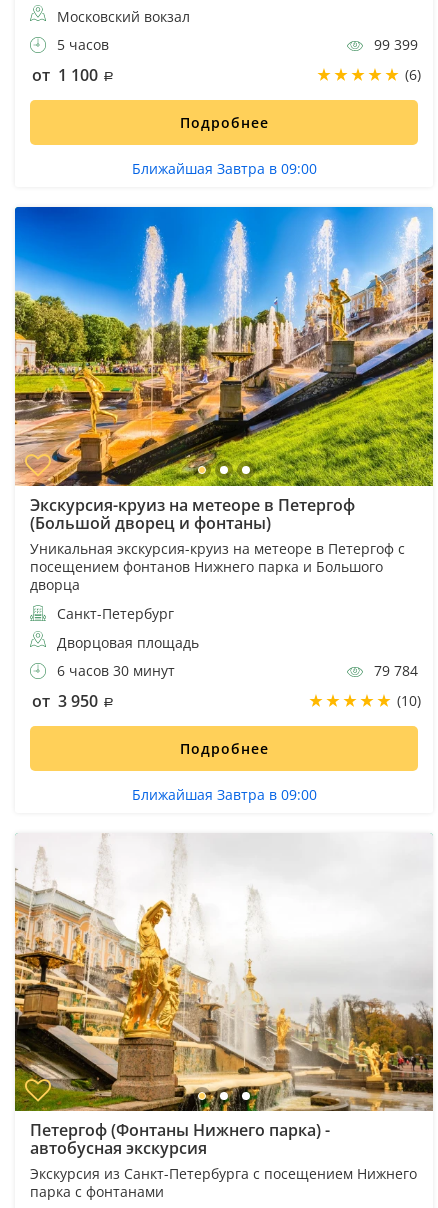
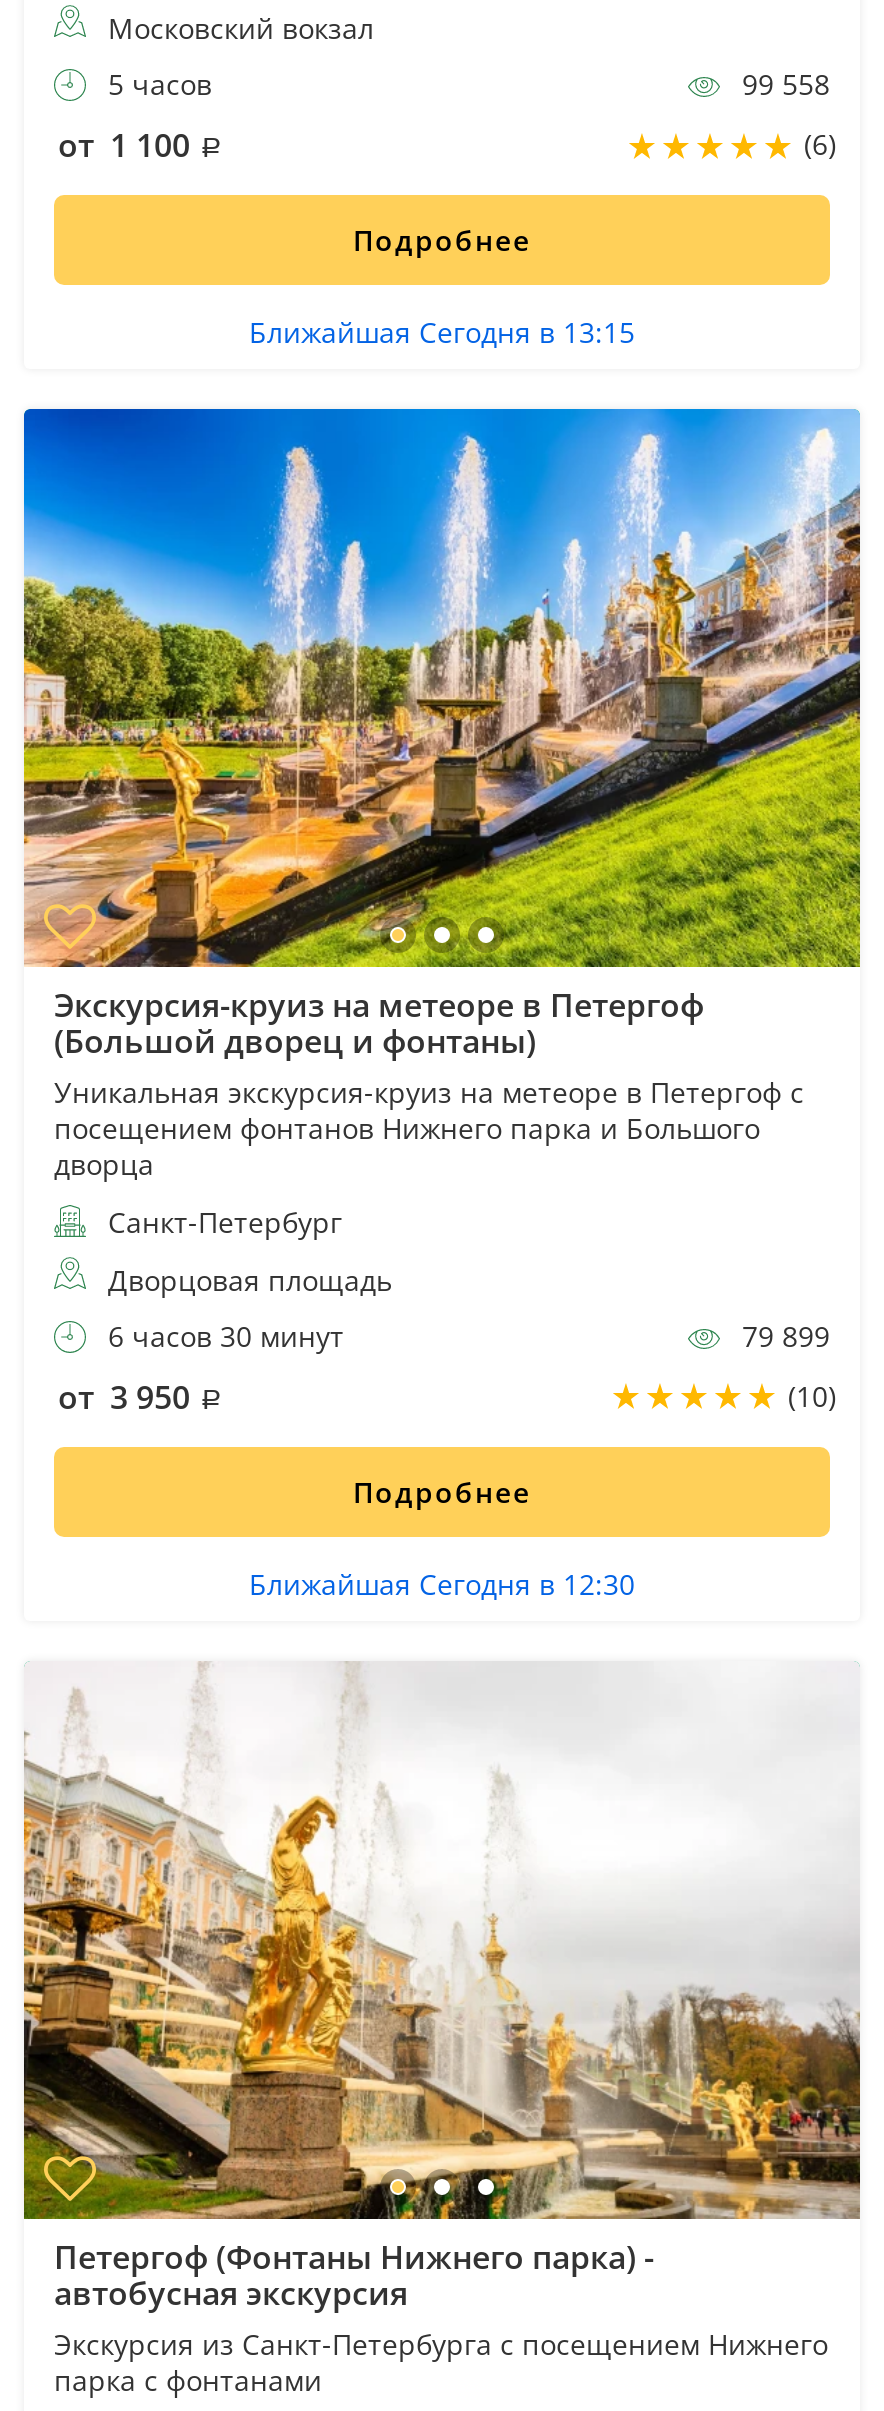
- 99 399
+ 99 558

- Ближайшая Завтра в 09:00
+ Ближайшая Сегодня в 13:15

- 79 784
+ 79 899

- Ближайшая Завтра в 09:00
+ Ближайшая Сегодня в 12:30
